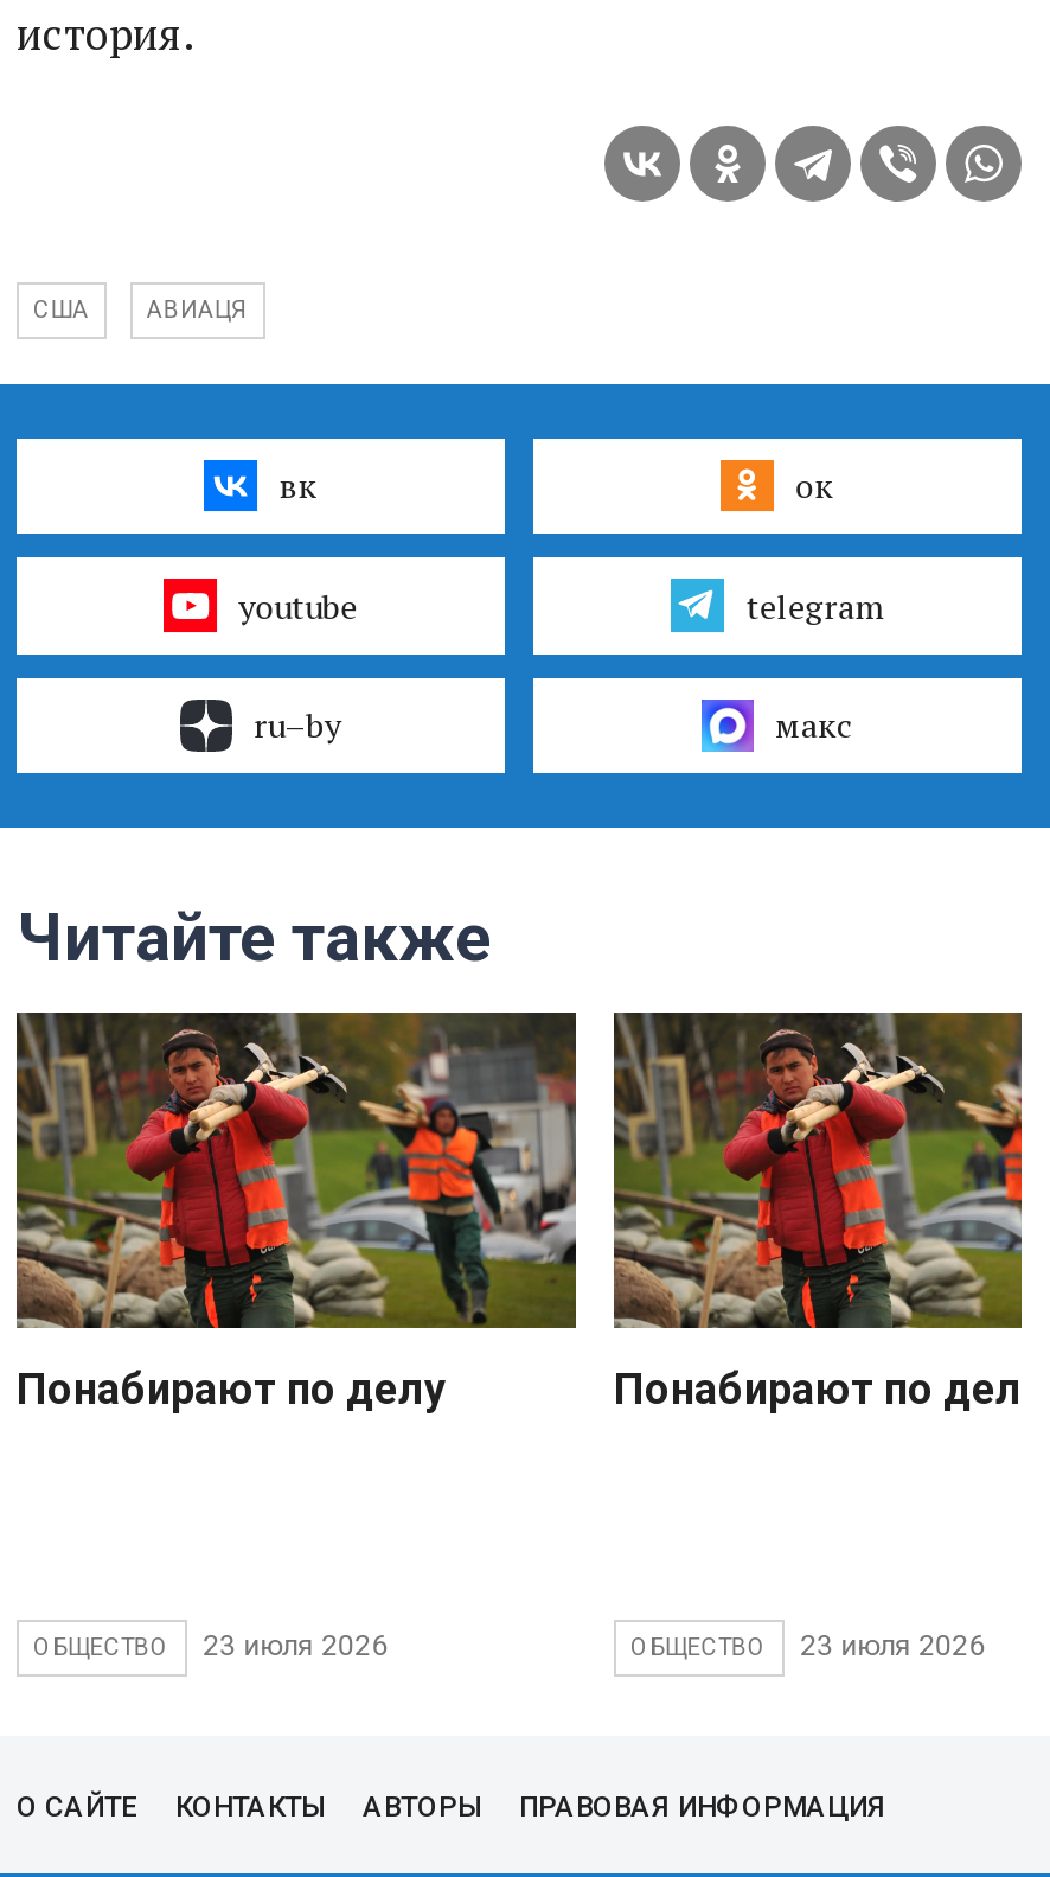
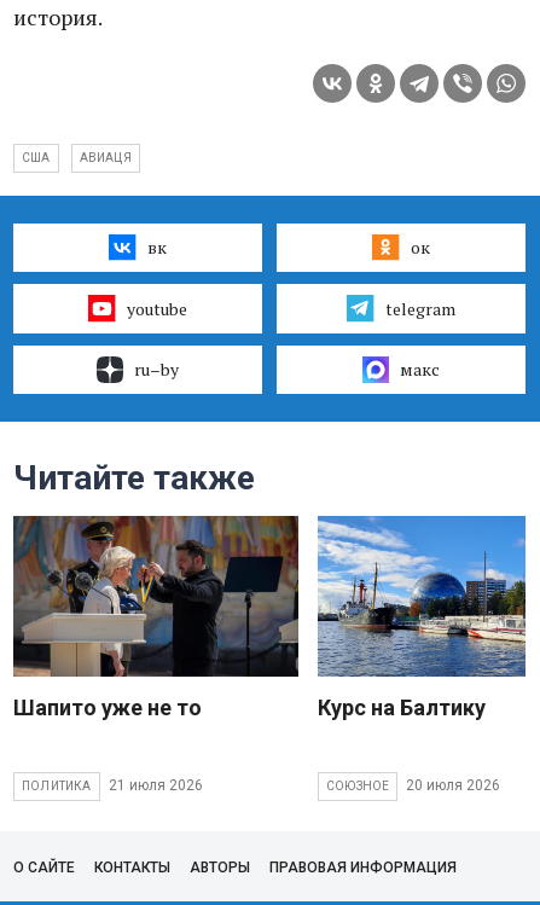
- [image]
- Понабирают по делу
+ [image]
+ Шапито уже не то

- [image]
+ [image]

- Понабирают по делу
+ Курс на Балтику

- ОБЩЕСТВО
- 23 июля 2026
+ ПОЛИТИКА
+ 21 июля 2026

- ОБЩЕСТВО
- 23 июля 2026
+ СОЮЗНОЕ
+ 20 июля 2026
